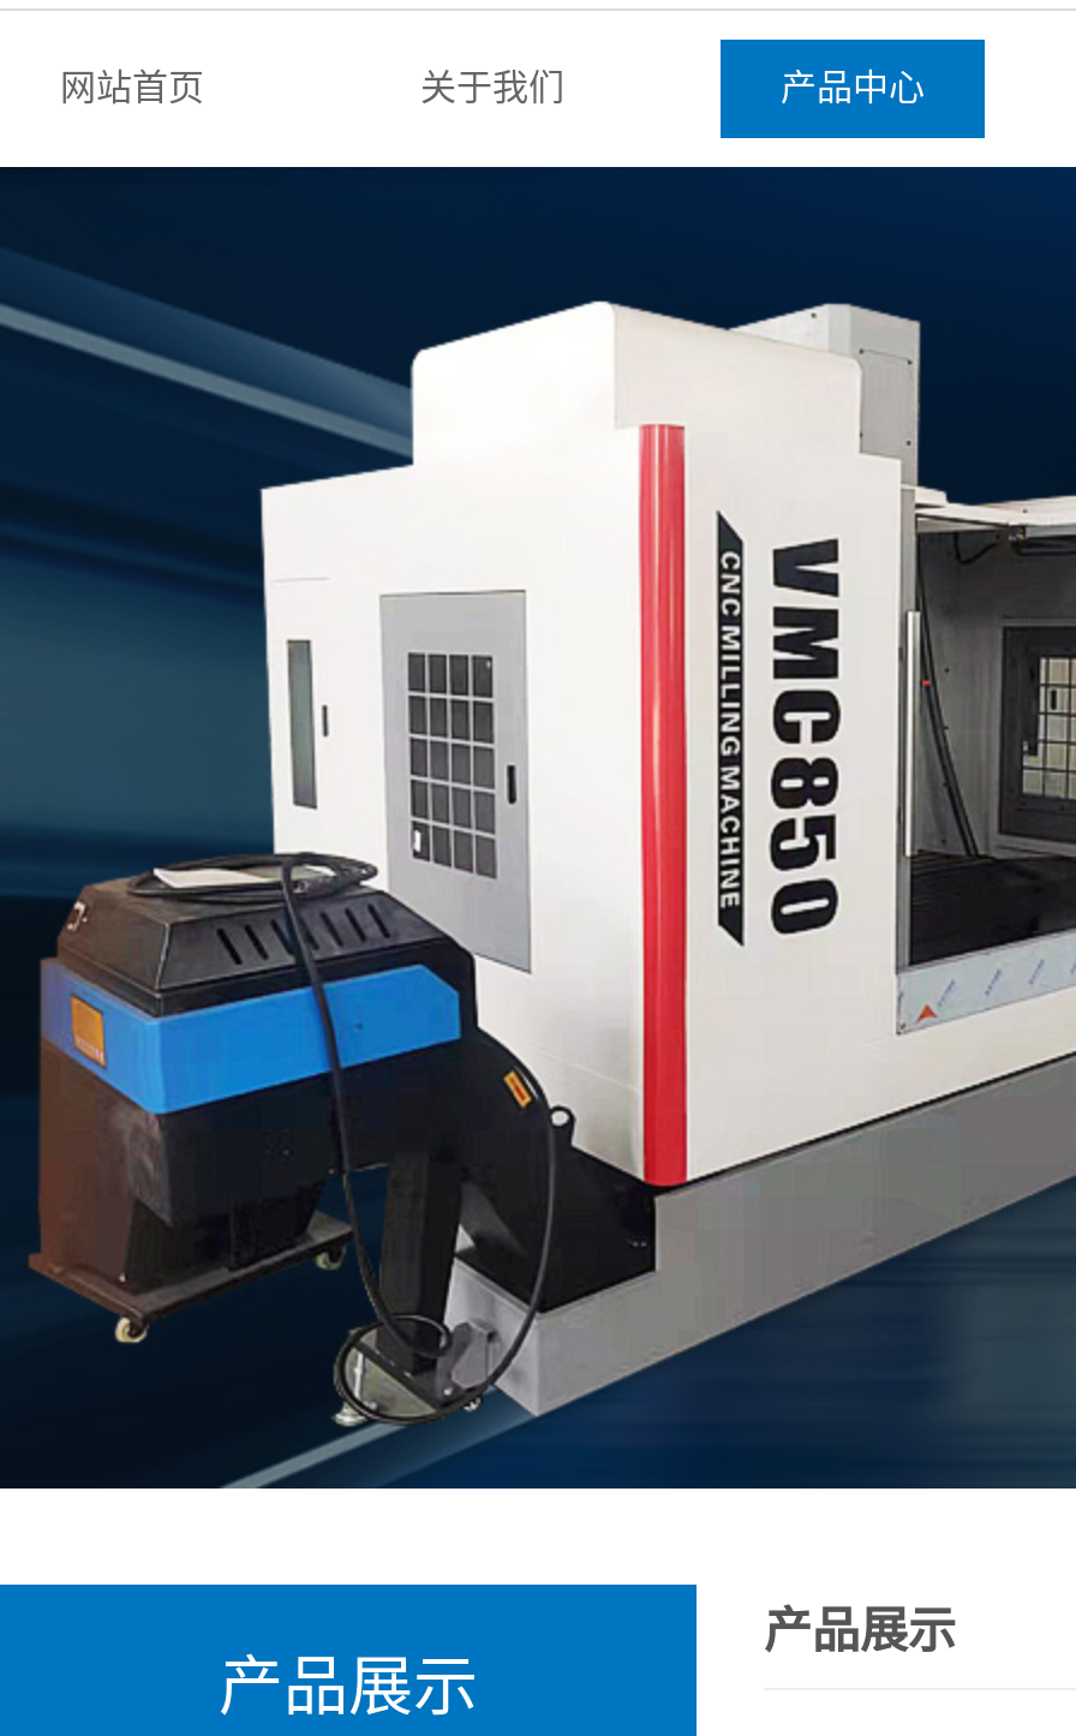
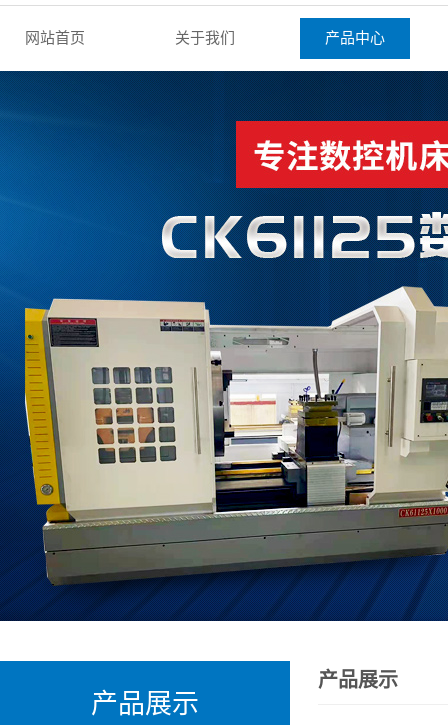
- [image]
+ [image]
